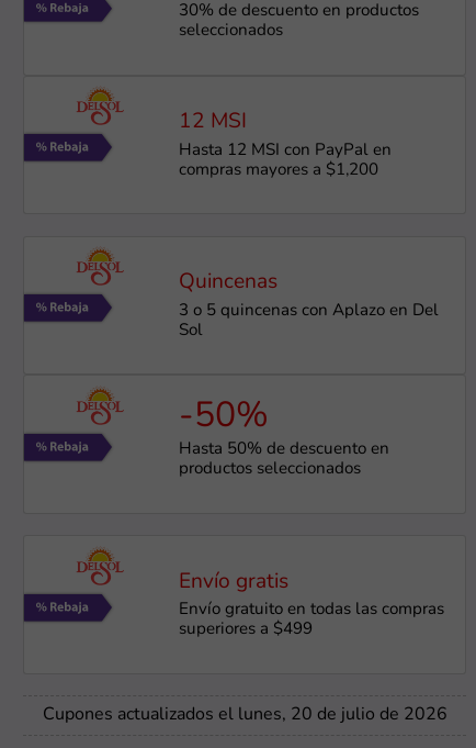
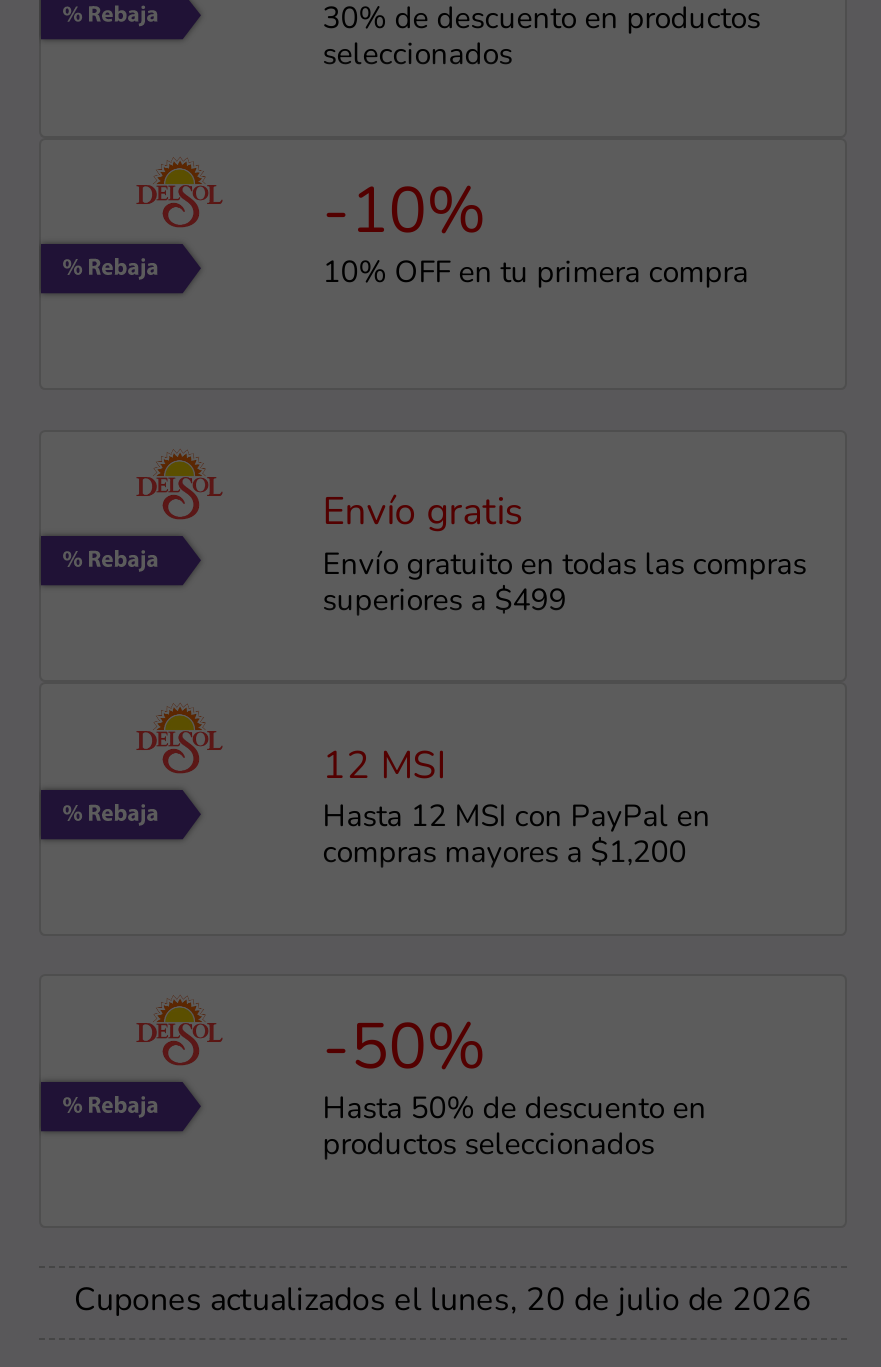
+ -10%
+ 10% OFF en tu primera compra

moved down: 12 MSI | Hasta 12 MSI con PayPal en | compras mayores a $1,200

- Quincenas
- 3 o 5 quincenas con Aplazo en Del
- Sol

moved down: -50% | Hasta 50% de descuento en | productos seleccionados

moved up: Envío gratis | Envío gratuito en todas las compras | superiores a $499
